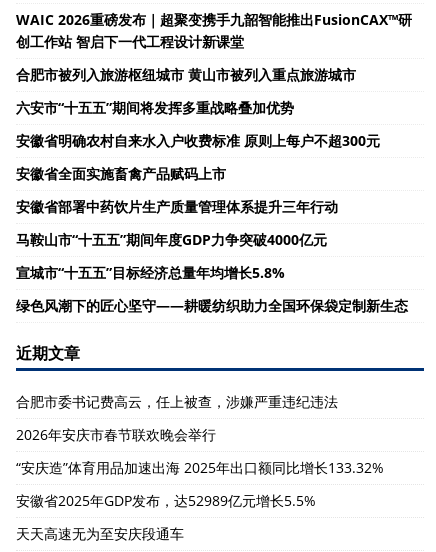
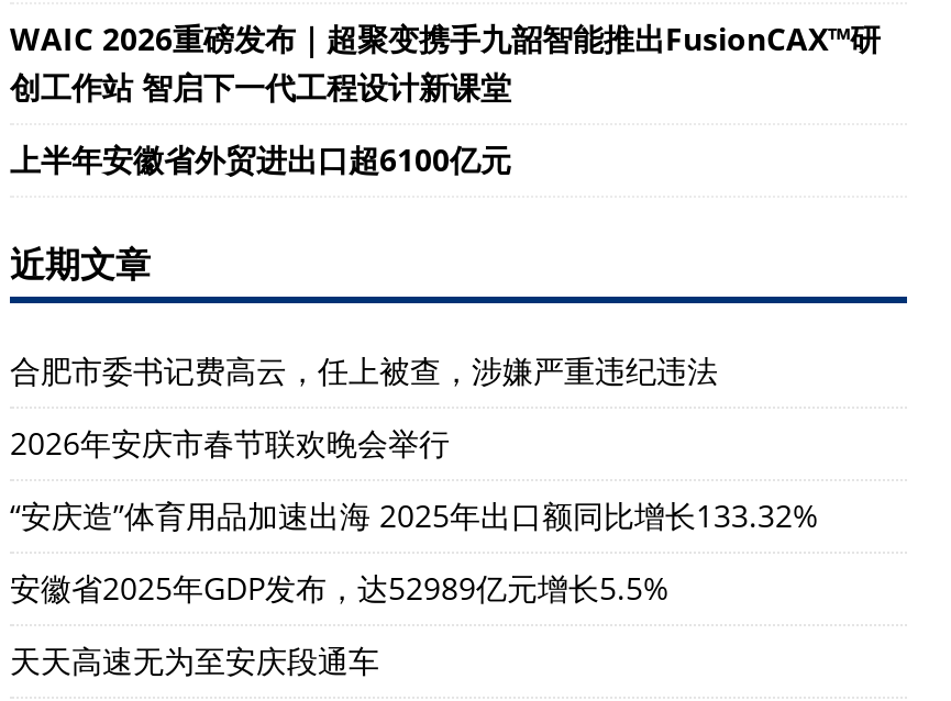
- 合肥市被列入旅游枢纽城市 黄山市被列入重点旅游城市
- 六安市“十五五”期间将发挥多重战略叠加优势
- 安徽省明确农村自来水入户收费标准 原则上每户不超300元
- 安徽省全面实施畜禽产品赋码上市
- 安徽省部署中药饮片生产质量管理体系提升三年行动
- 马鞍山市“十五五”期间年度GDP力争突破4000亿元
- 宣城市“十五五”目标经济总量年均增长5.8%
- 绿色风潮下的匠心坚守——耕暖纺织助力全国环保袋定制新生态
+ 上半年安徽省外贸进出口超6100亿元
